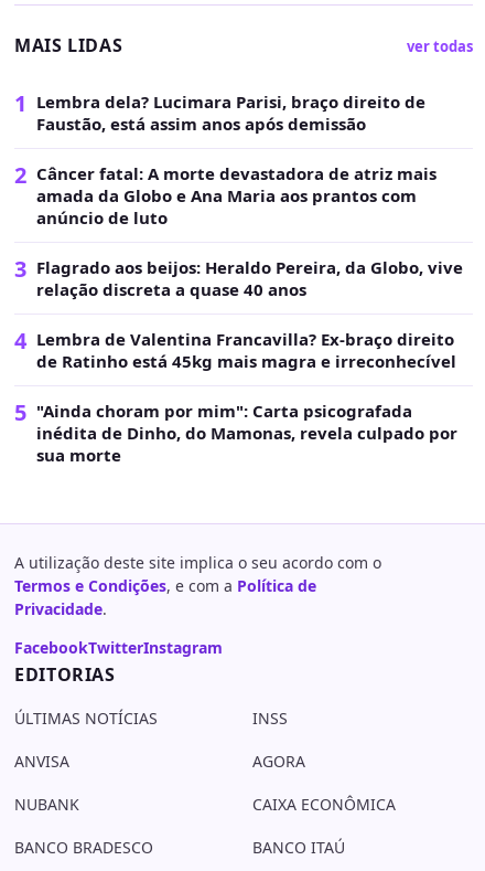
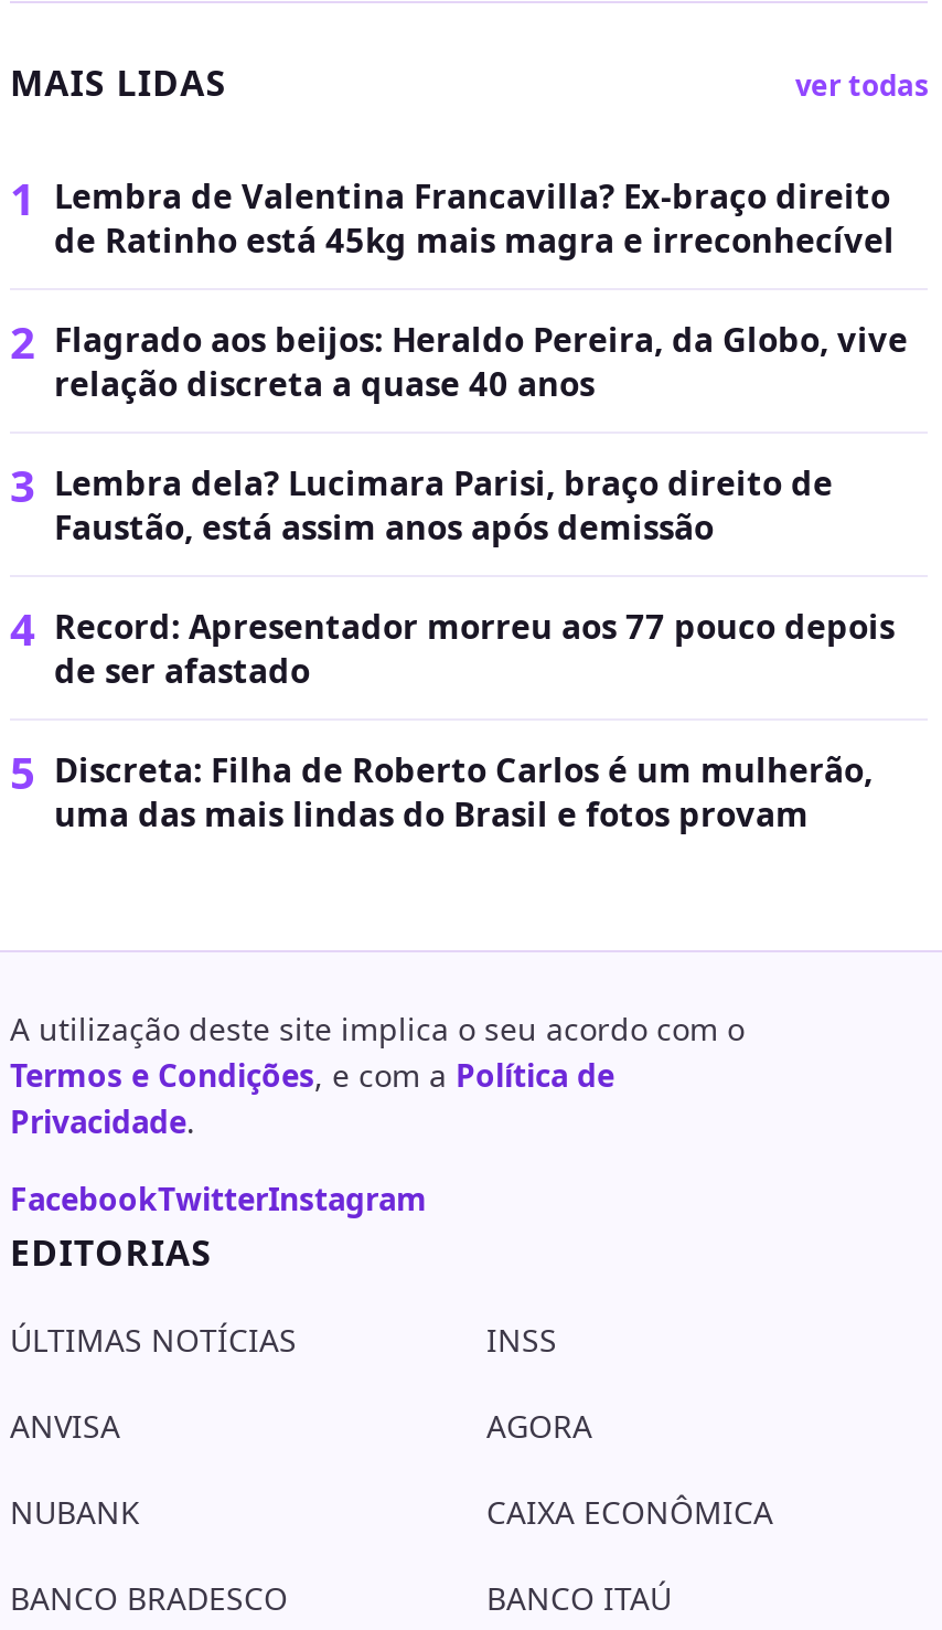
- 1 Lembra dela? Lucimara Parisi, braço direito de
+ 1 Lembra de Valentina Francavilla? Ex-braço direito
+ 2 Flagrado aos beijos: Heraldo Pereira, da Globo, vive
+ 3 Lembra dela? Lucimara Parisi, braço direito de

moved down: Faustão, está assim anos após demissão

- 2 Câncer fatal: A morte devastadora de atriz mais
- amada da Globo e Ana Maria aos prantos com
- anúncio de luto
- 3 Flagrado aos beijos: Heraldo Pereira, da Globo, vive
- 4 Lembra de Valentina Francavilla? Ex-braço direito
- 5 "Ainda choram por mim": Carta psicografada
- inédita de Dinho, do Mamonas, revela culpado por
- sua morte
+ 4 Record: Apresentador morreu aos 77 pouco depois
+ de ser afastado
+ 5 Discreta: Filha de Roberto Carlos é um mulherão,
+ uma das mais lindas do Brasil e fotos provam

moved up: relação discreta a quase 40 anos

moved up: de Ratinho está 45kg mais magra e irreconhecível
